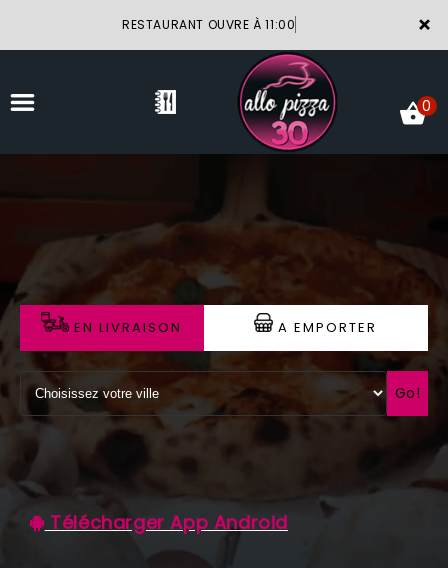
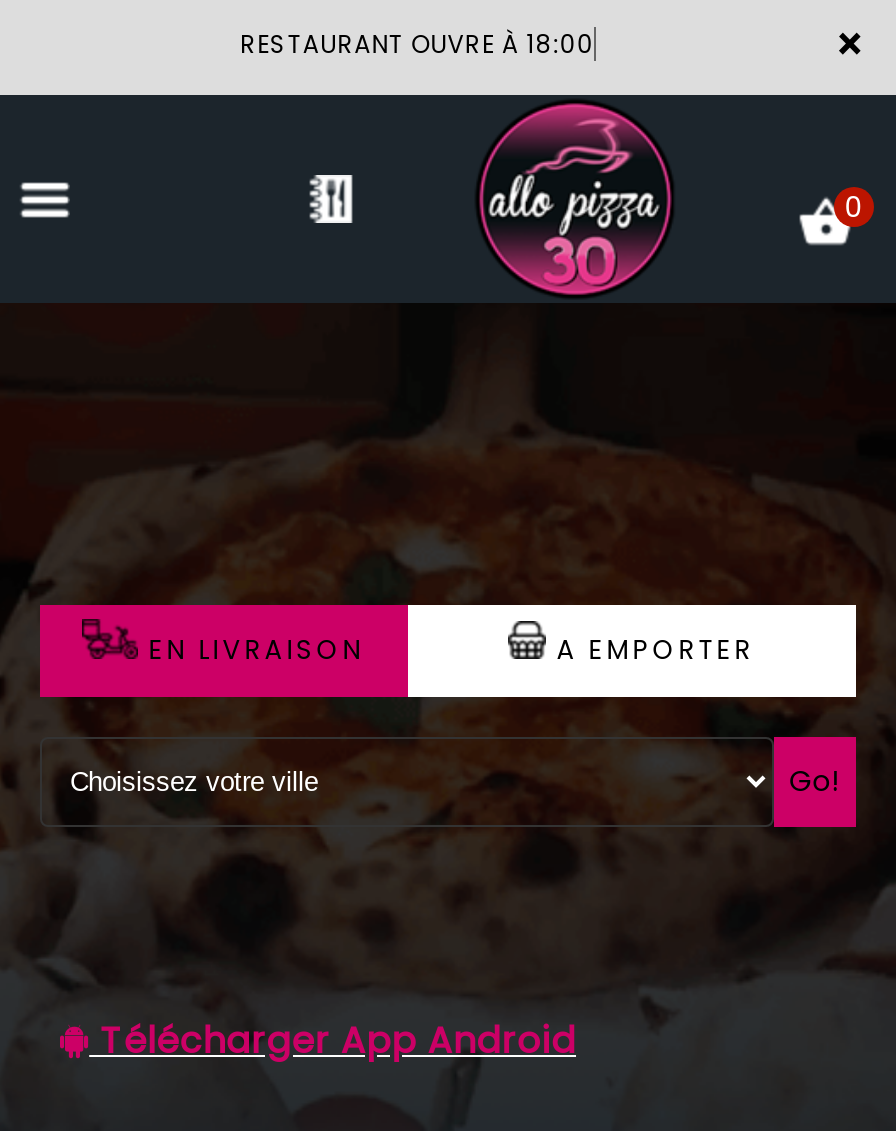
- RESTAURANT OUVRE À 11:00
+ RESTAURANT OUVRE À 18:00
